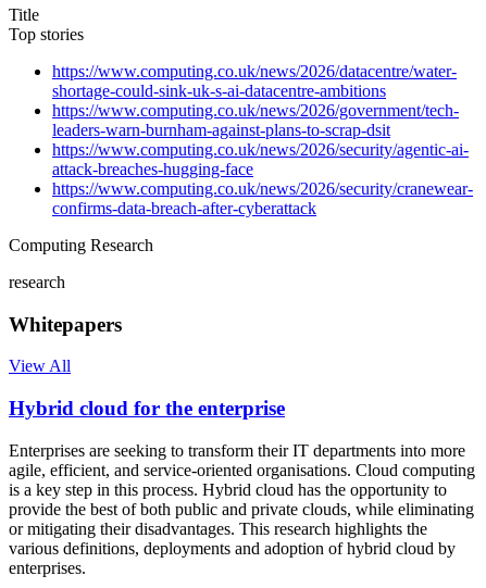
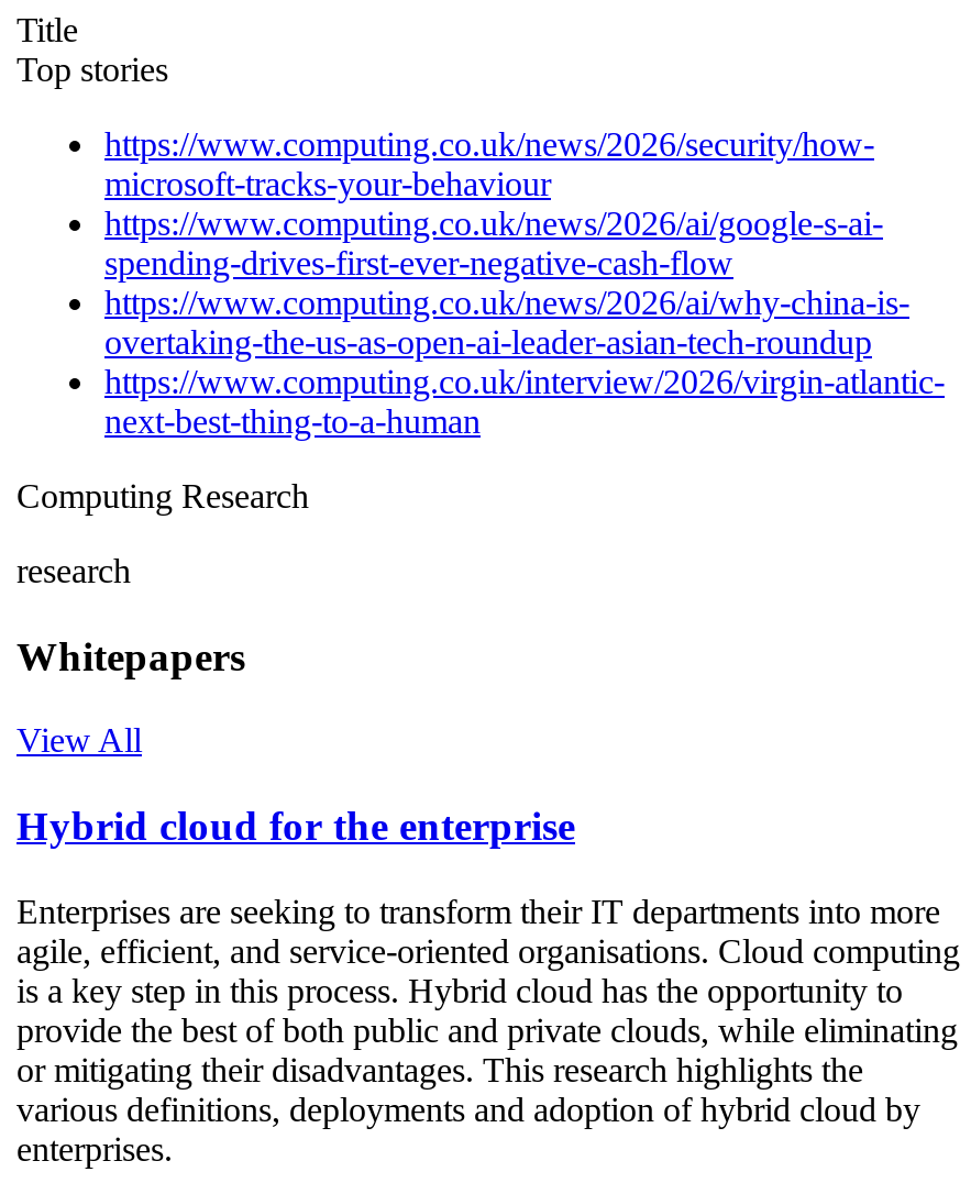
- https://www.computing.co.uk/news/2026/datacentre/water-
- shortage-could-sink-uk-s-ai-datacentre-ambitions
- https://www.computing.co.uk/news/2026/government/tech-
- leaders-warn-burnham-against-plans-to-scrap-dsit
- https://www.computing.co.uk/news/2026/security/agentic-ai-
- attack-breaches-hugging-face
- https://www.computing.co.uk/news/2026/security/cranewear-
- confirms-data-breach-after-cyberattack
+ https://www.computing.co.uk/news/2026/security/how-
+ microsoft-tracks-your-behaviour
+ https://www.computing.co.uk/news/2026/ai/google-s-ai-
+ spending-drives-first-ever-negative-cash-flow
+ https://www.computing.co.uk/news/2026/ai/why-china-is-
+ overtaking-the-us-as-open-ai-leader-asian-tech-roundup
+ https://www.computing.co.uk/interview/2026/virgin-atlantic-
+ next-best-thing-to-a-human
